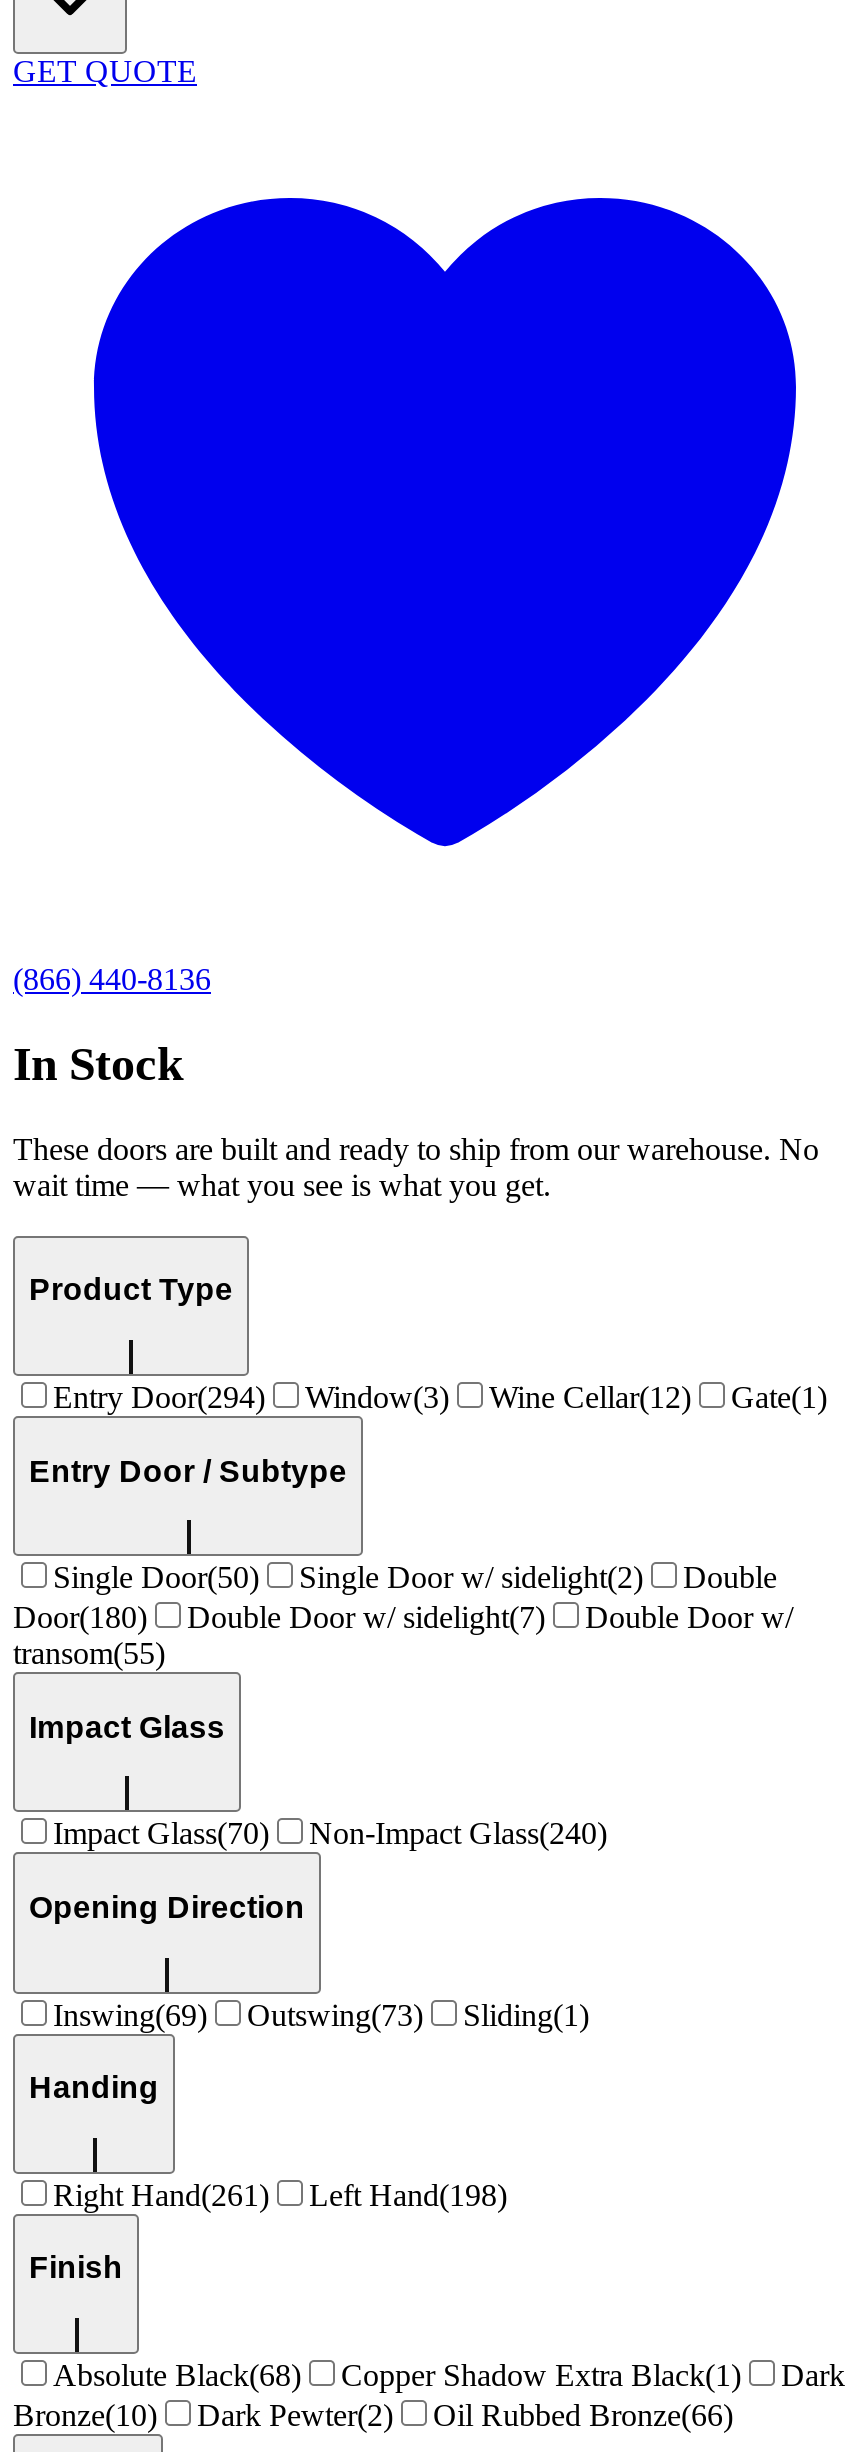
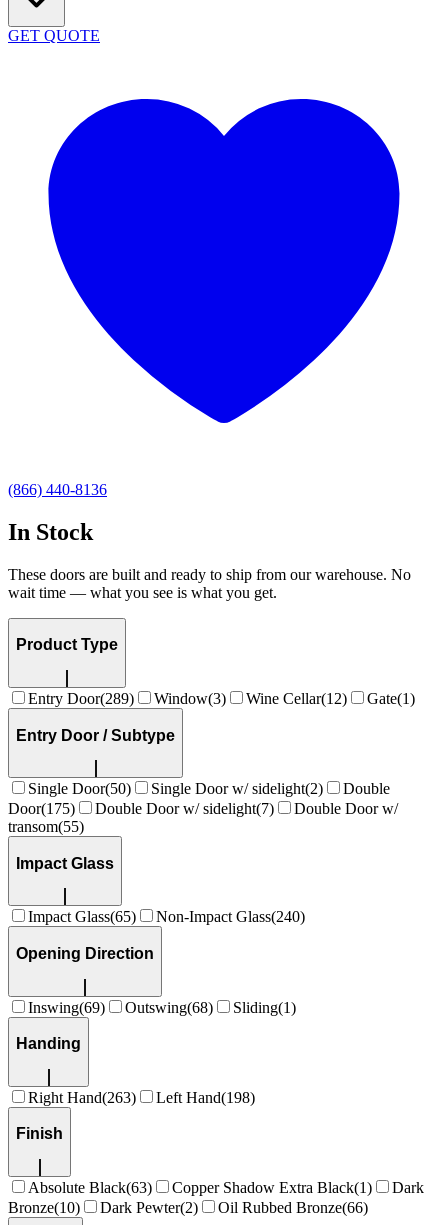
- Entry Door(294) Window(3) Wine Cellar(12) Gate(1)
+ Entry Door(289) Window(3) Wine Cellar(12) Gate(1)

- Door(180) Double Door w/ sidelight(7) Double Door w/
+ Door(175) Double Door w/ sidelight(7) Double Door w/

- Impact Glass(70) Non-Impact Glass(240)
+ Impact Glass(65) Non-Impact Glass(240)

- Inswing(69) Outswing(73) Sliding(1)
+ Inswing(69) Outswing(68) Sliding(1)

- Right Hand(261) Left Hand(198)
+ Right Hand(263) Left Hand(198)

- Absolute Black(68)
+ Absolute Black(63)
